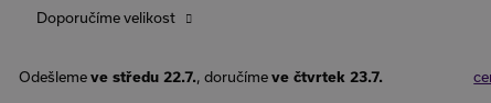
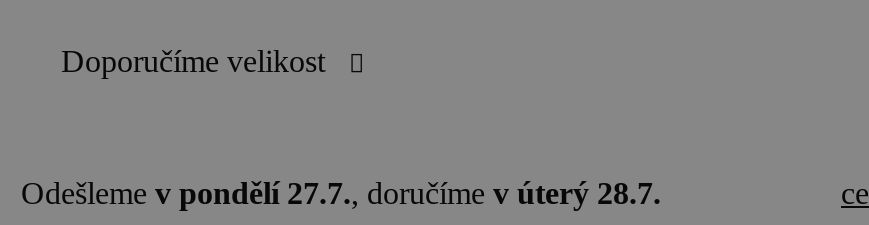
- Odešleme ve středu 22.7., doručíme ve čtvrtek 23.7.
+ Odešleme v pondělí 27.7., doručíme v úterý 28.7.
